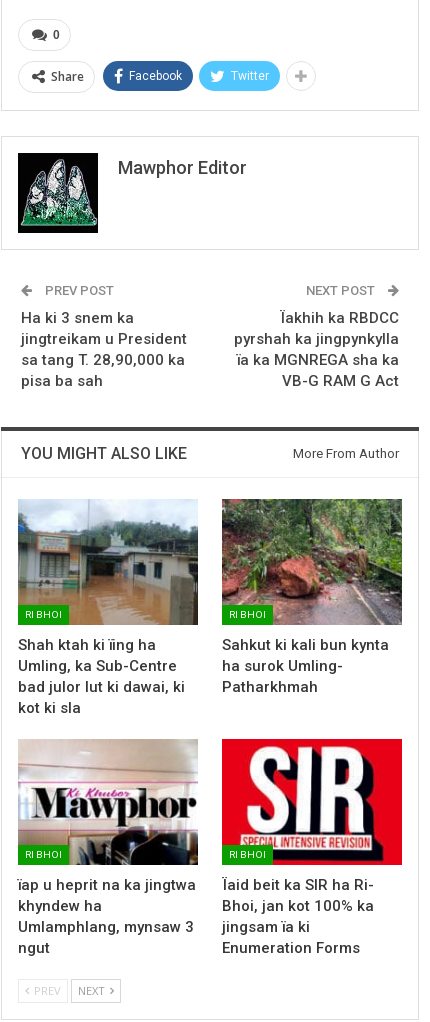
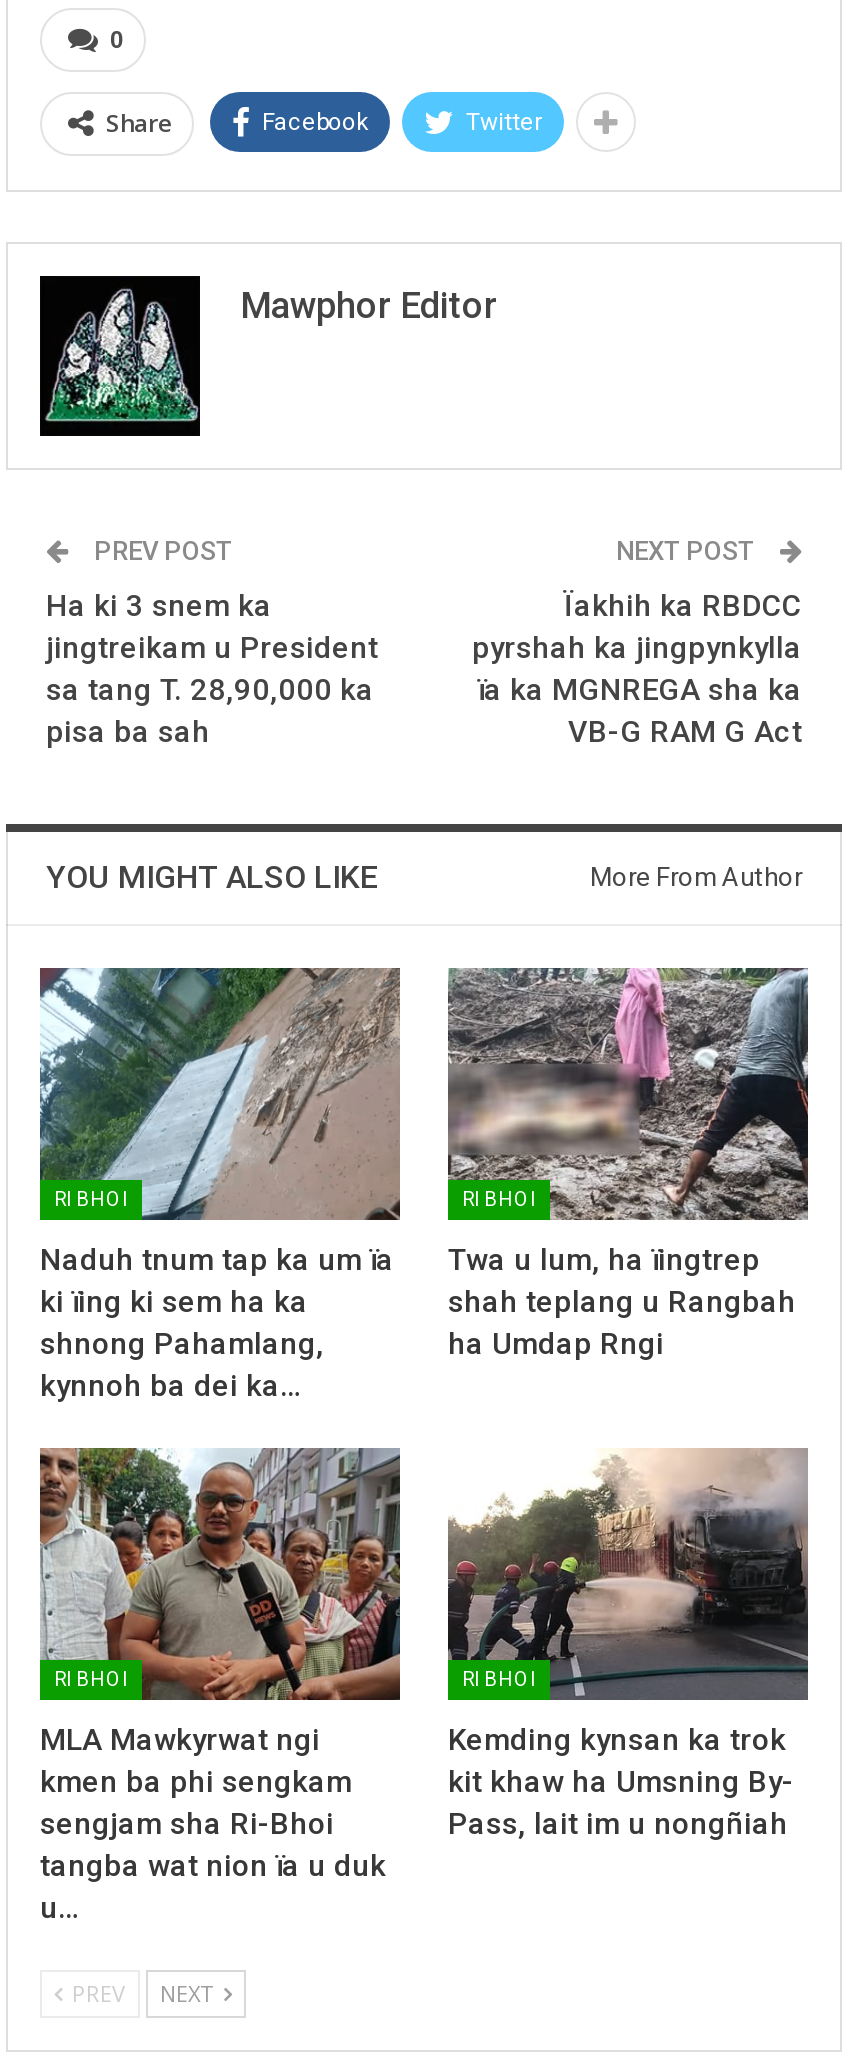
- [image]
- Shah ktah ki ïing ha
- Umling, ka Sub-Centre
- bad julor lut ki dawai, ki
- kot ki sla
+ [image]
+ Naduh tnum tap ka um ïa
+ ki ïing ki sem ha ka
+ shnong Pahamlang,
+ kynnoh ba dei ka…

- [image]
- Sahkut ki kali bun kynta
- ha surok Umling-
- Patharkhmah
+ [image]
+ Twa u lum, ha ïingtrep
+ shah teplang u Rangbah
+ ha Umdap Rngi

- [image]
- ïap u heprit na ka jingtwa
- khyndew ha
- Umlamphlang, mynsaw 3
- ngut
+ [image]
+ MLA Mawkyrwat ngi
+ kmen ba phi sengkam
+ sengjam sha Ri-Bhoi
+ tangba wat nion ïa u duk
+ u…

- [image]
- Ïaid beit ka SIR ha Ri-
- Bhoi, jan kot 100% ka
- jingsam ïa ki
- Enumeration Forms
+ [image]
+ Kemding kynsan ka trok
+ kit khaw ha Umsning By-
+ Pass, lait im u nongñiah
